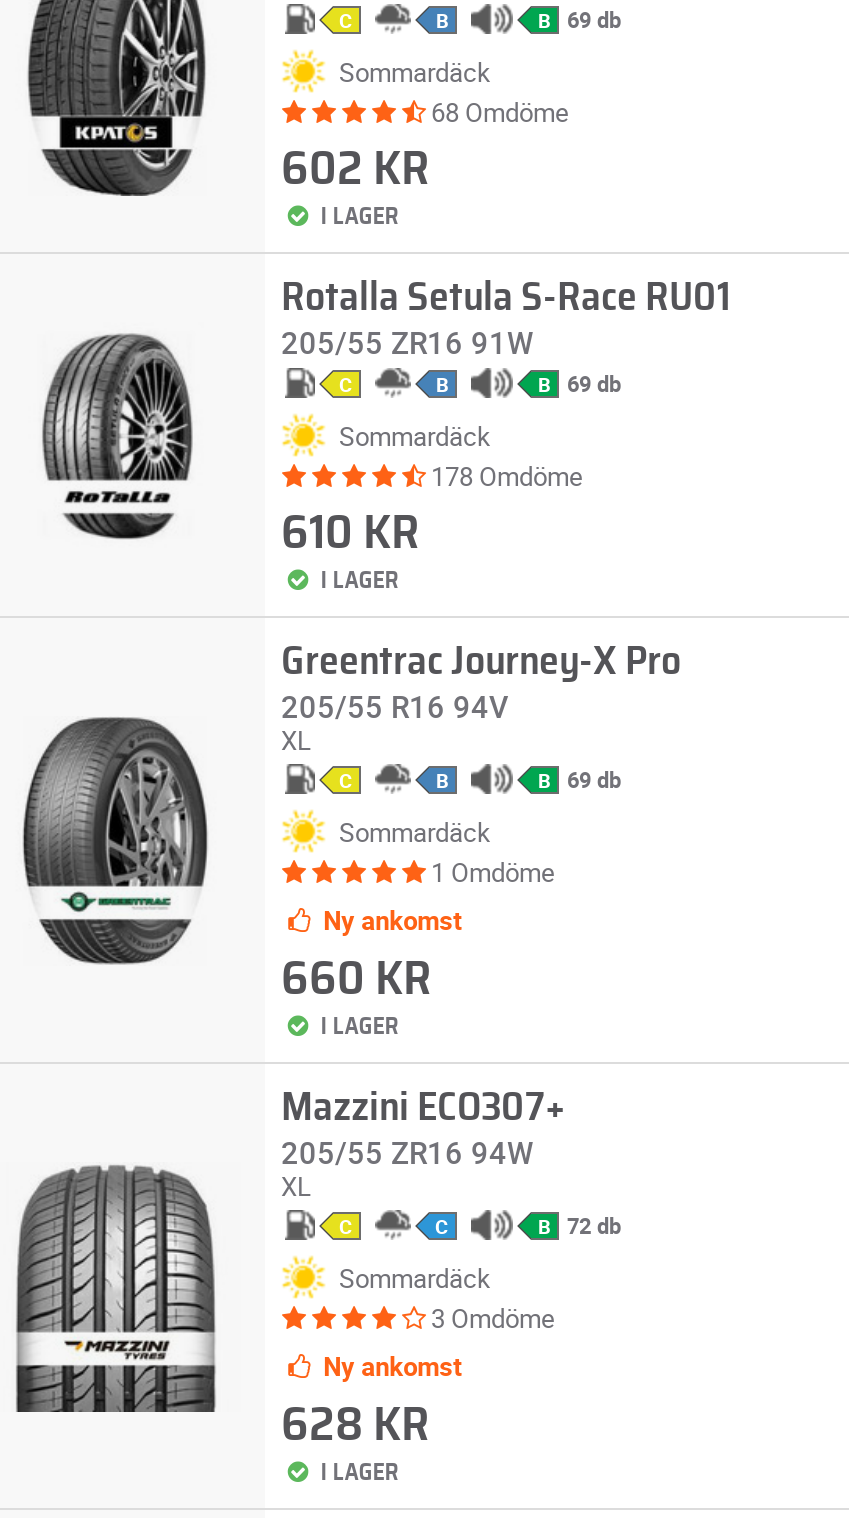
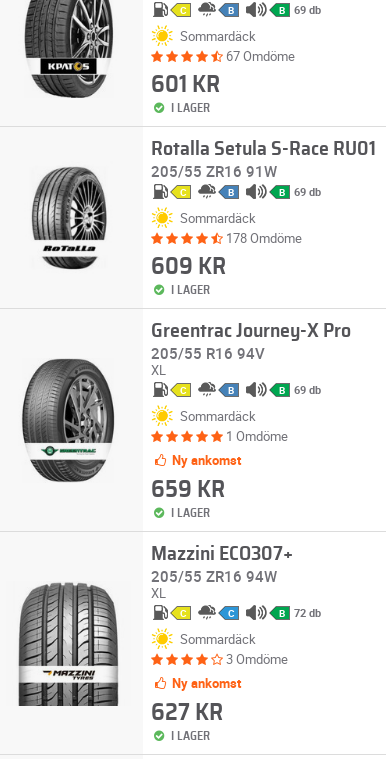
- 68 Omdöme
+ 67 Omdöme

- 602 KR
+ 601 KR

- 610 KR
+ 609 KR

- 660 KR
+ 659 KR

- 628 KR
+ 627 KR
